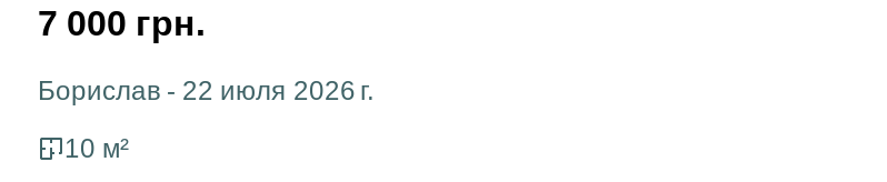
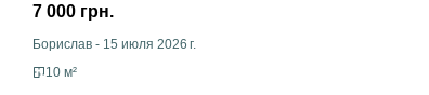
- Борислав - 22 июля 2026 г.
+ Борислав - 15 июля 2026 г.
